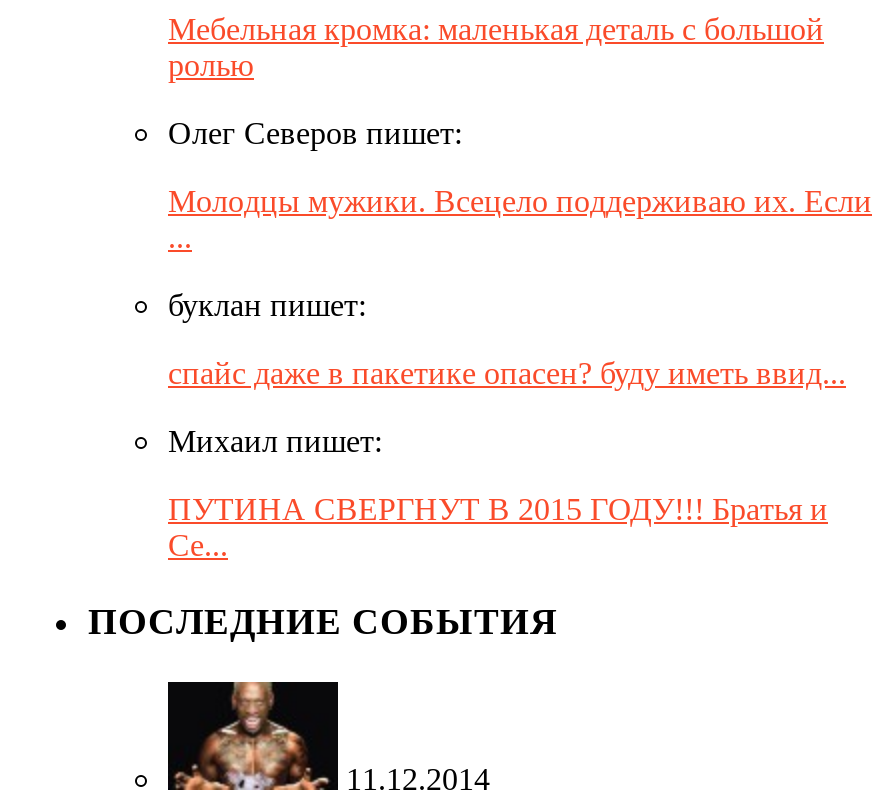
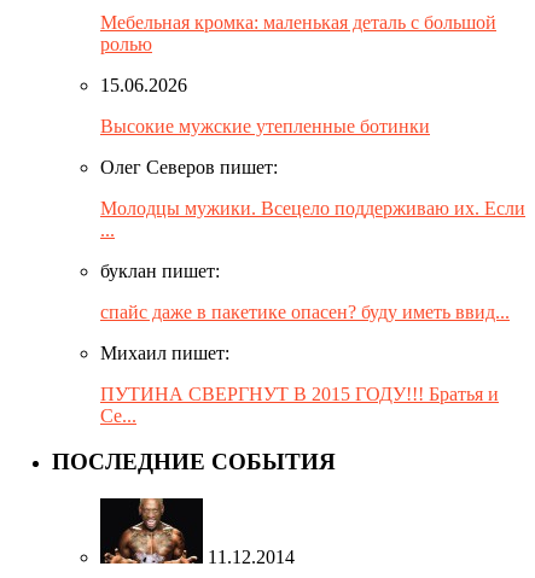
+ 15.06.2026
+ Высокие мужские утепленные ботинки
